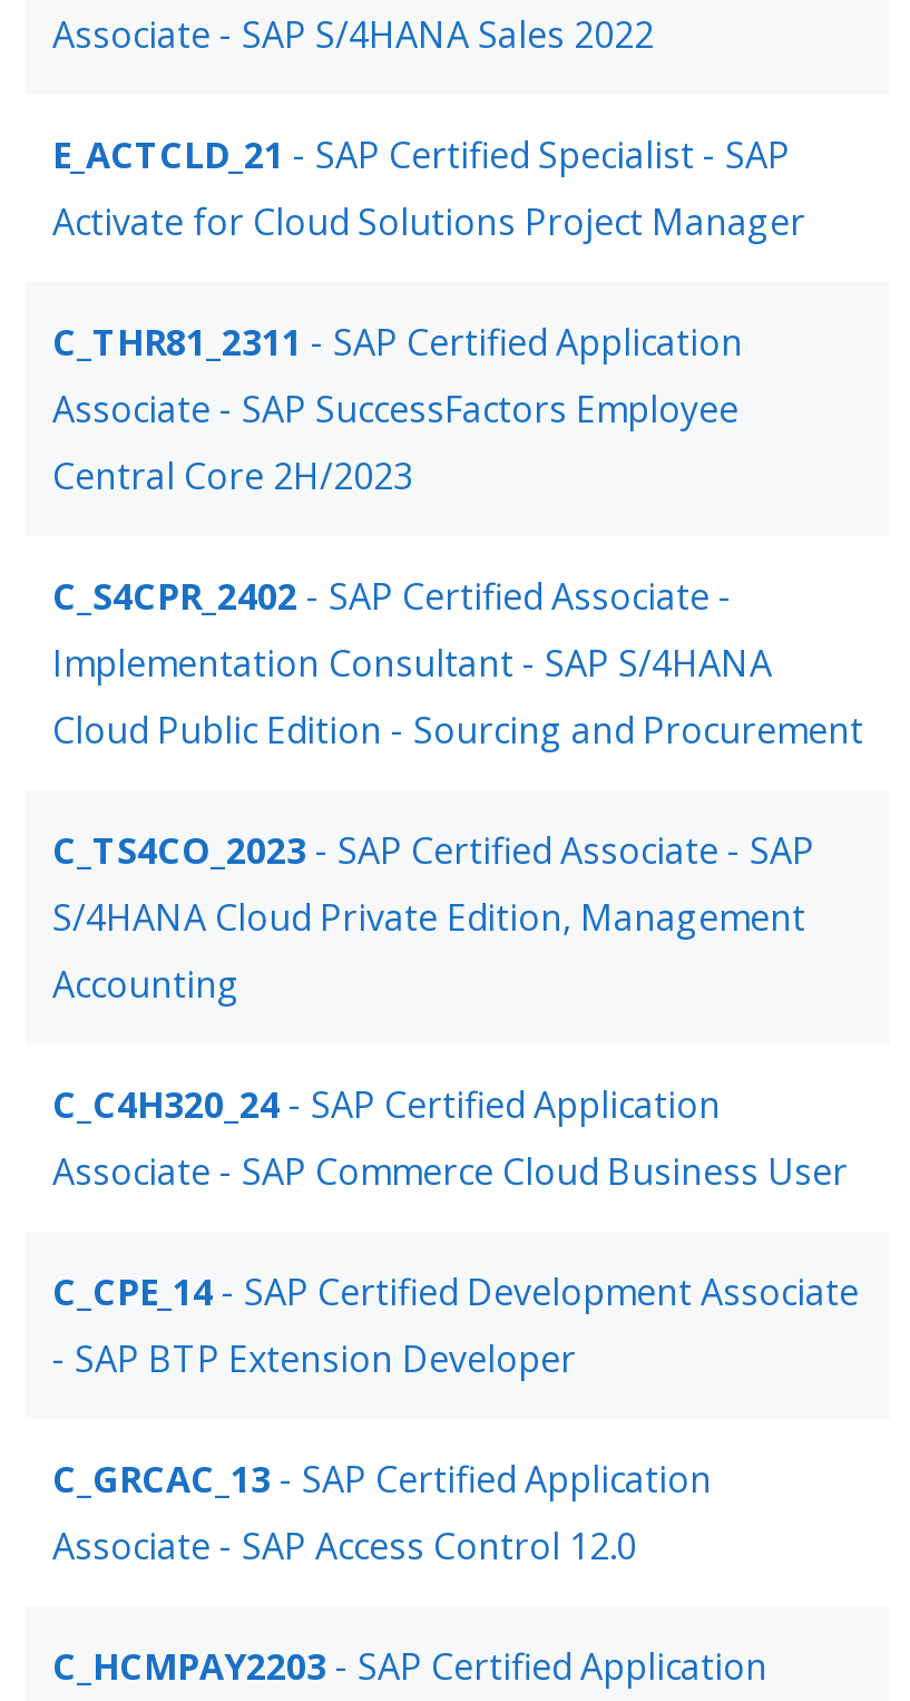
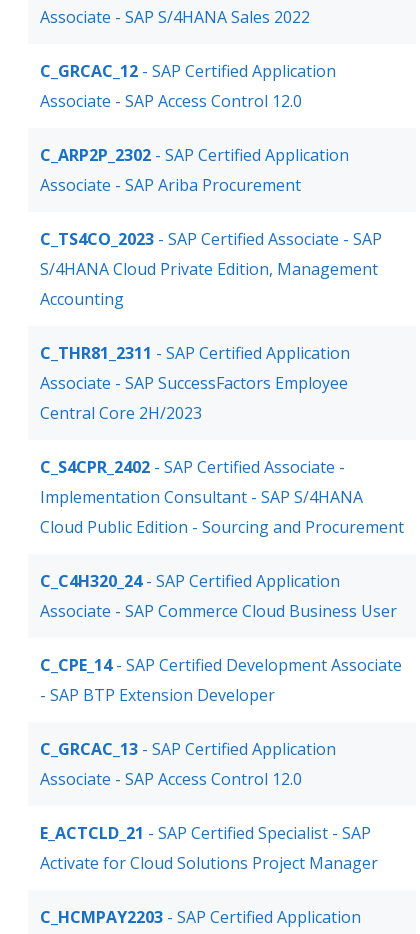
+ C_GRCAC_12 - SAP Certified Application
+ Associate - SAP Access Control 12.0
+ C_ARP2P_2302 - SAP Certified Application
+ Associate - SAP Ariba Procurement

moved down: E_ACTCLD_21 - SAP Certified Specialist - SAP | Activate for Cloud Solutions Project Manager

moved down: C_THR81_2311 - SAP Certified Application | Associate - SAP SuccessFactors Employee | Central Core 2H/2023 | C_S4CPR_2402 - SAP Certified Associate - | Implementation Consultant - SAP S/4HANA | Cloud Public Edition - Sourcing and Procurement

moved up: C_TS4CO_2023 - SAP Certified Associate - SAP | S/4HANA Cloud Private Edition, Management | Accounting
